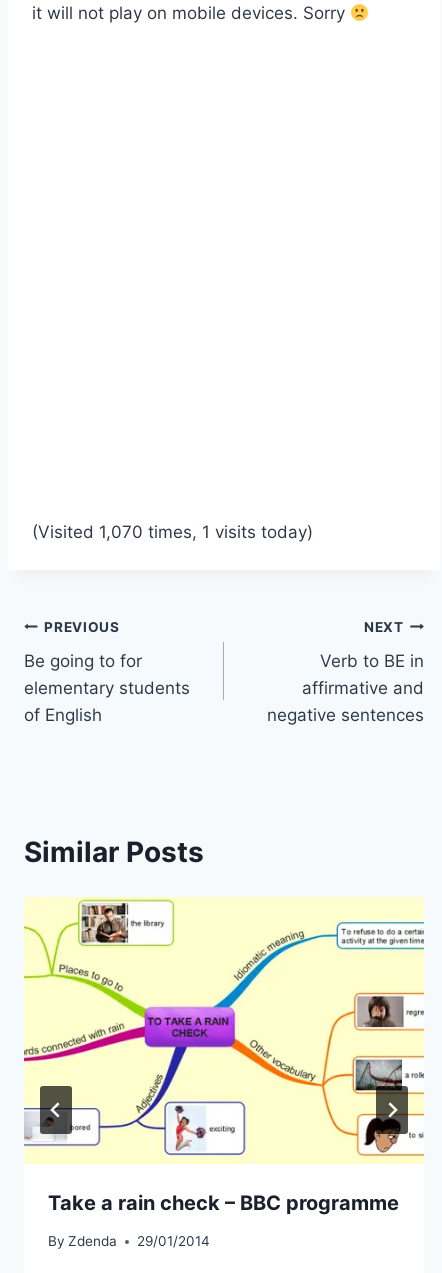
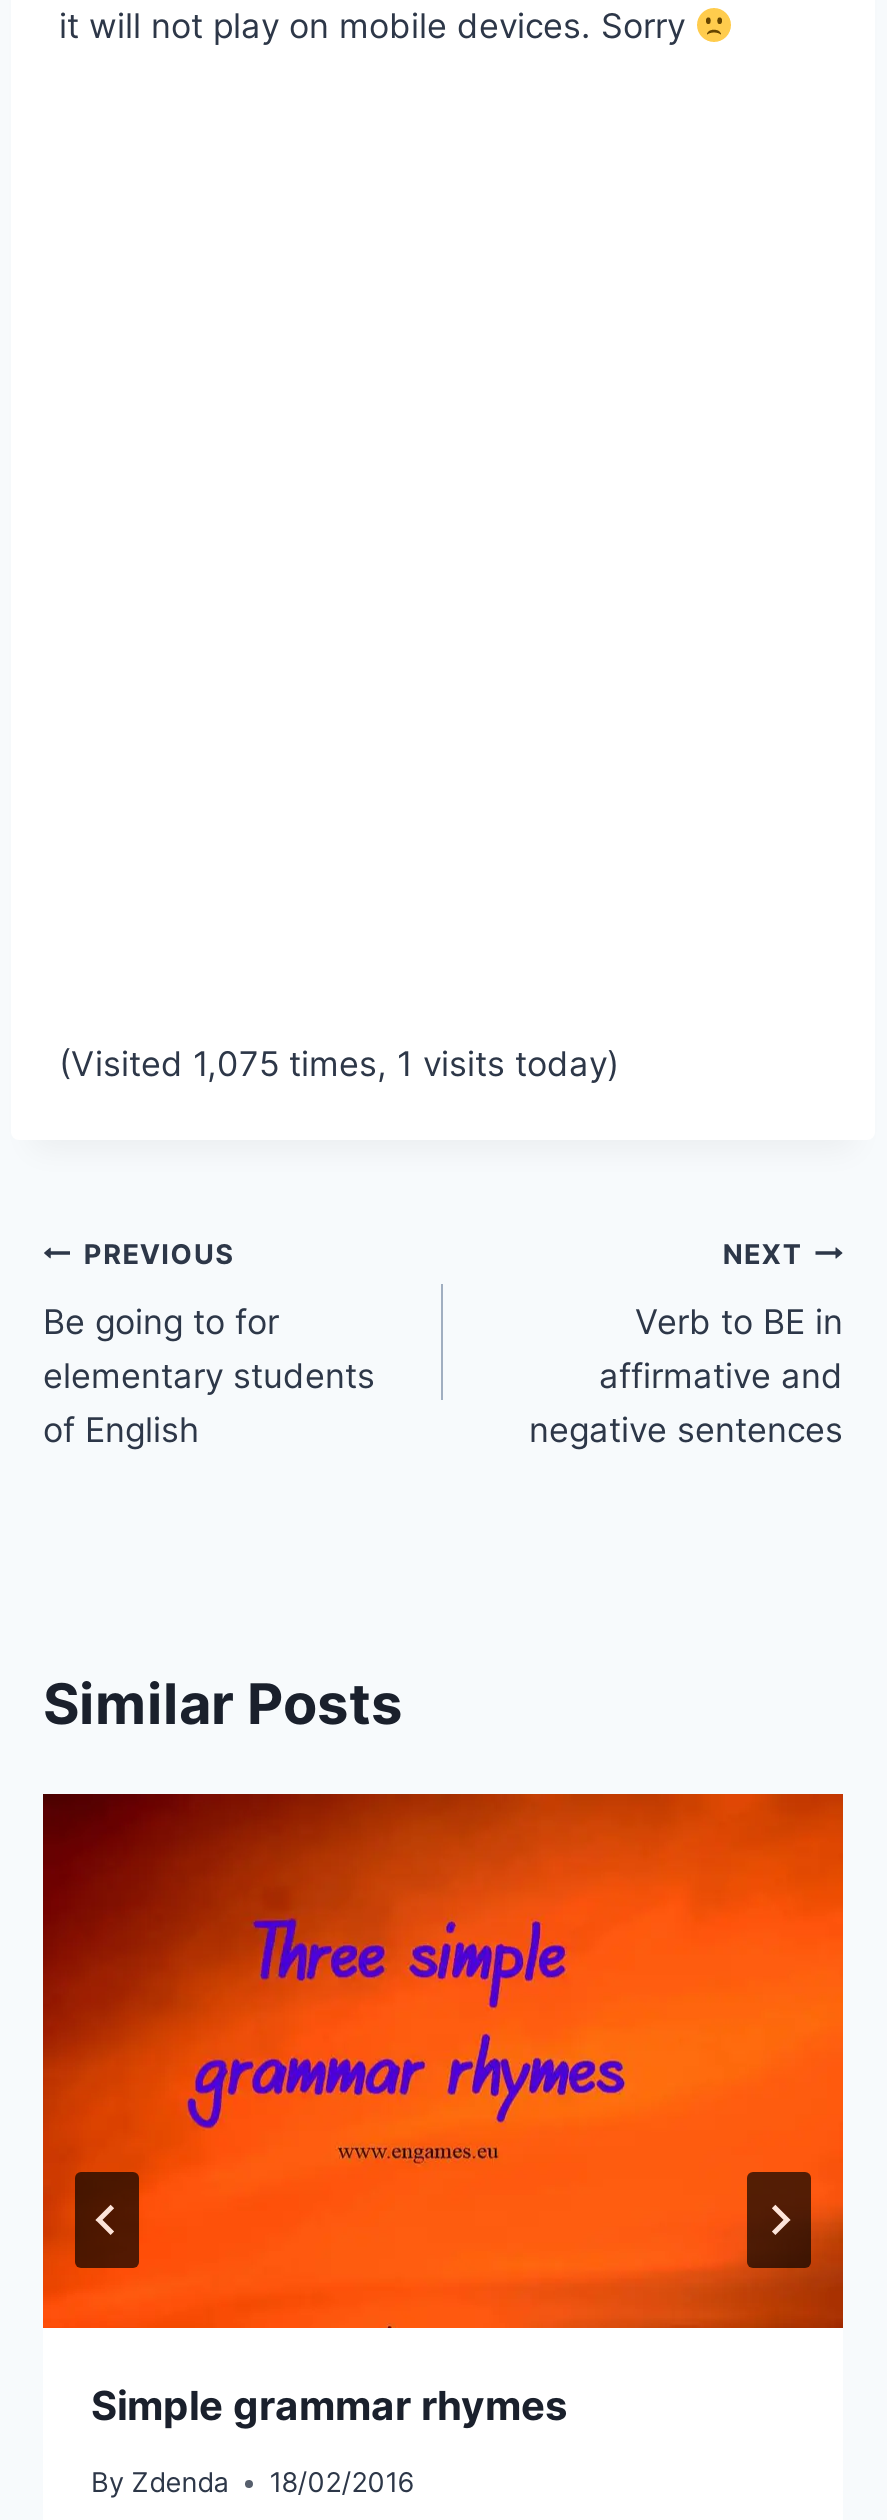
- (Visited 1,070 times, 1 visits today)
+ (Visited 1,075 times, 1 visits today)

- [image]
- Take a rain check – BBC programme
+ [image]
+ Simple grammar rhymes

- By Zdenda 29/01/2014
+ By Zdenda 18/02/2016
